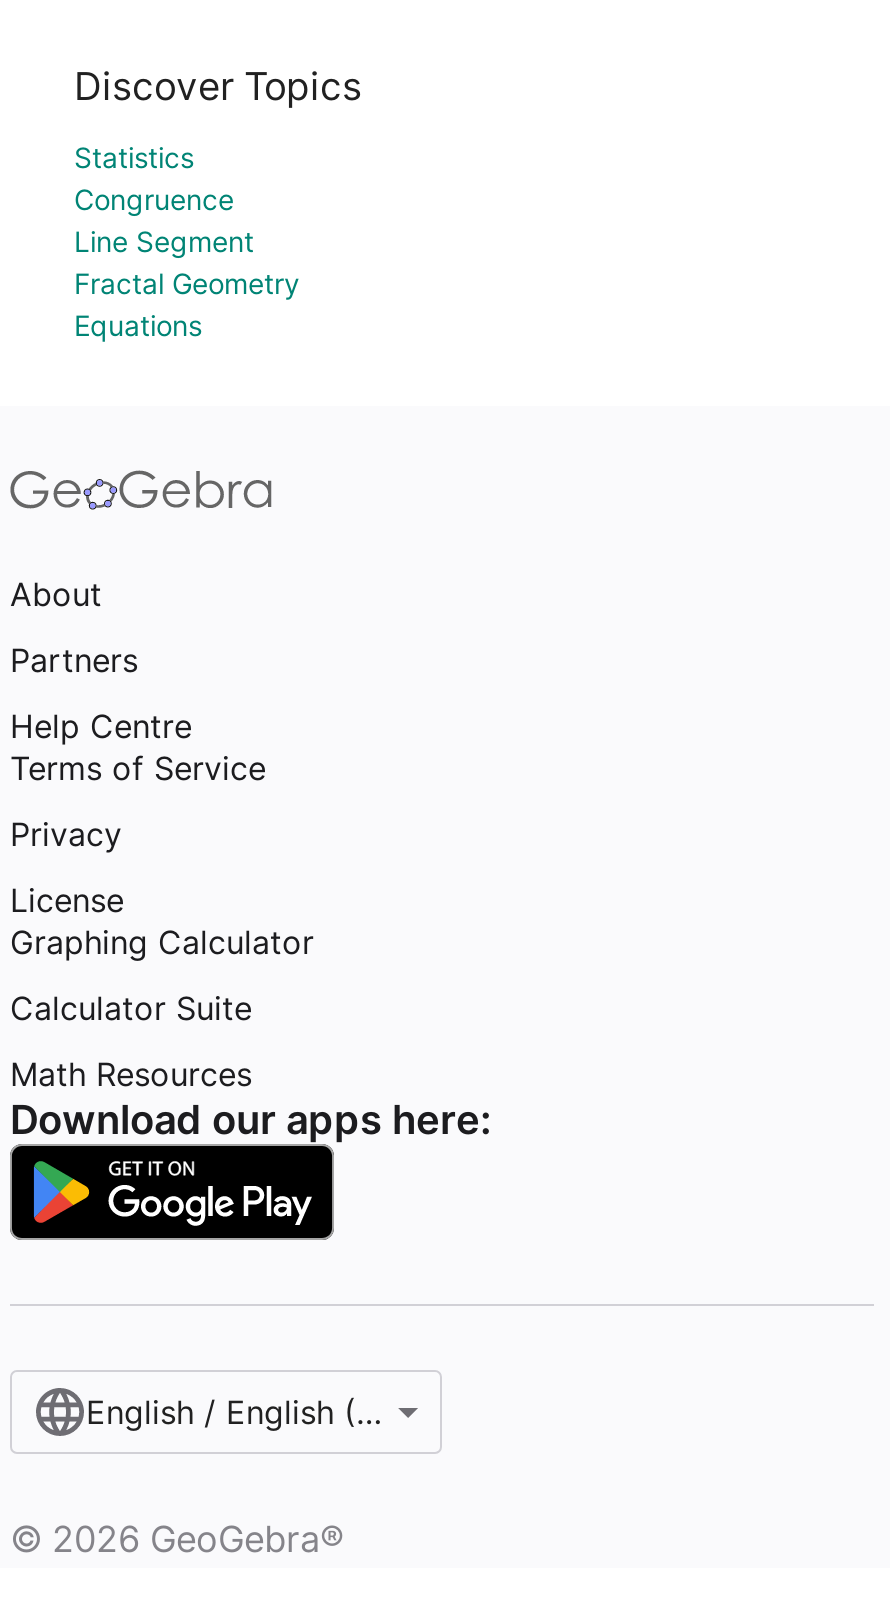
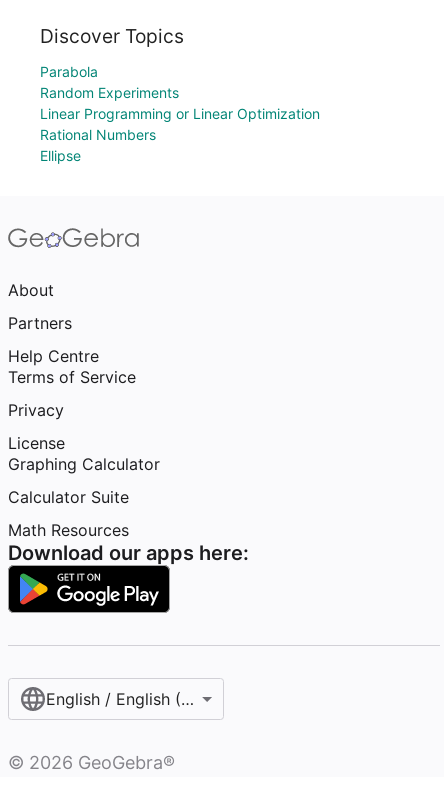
- Statistics
- Congruence
- Line Segment
- Fractal Geometry
- Equations
+ Parabola
+ Random Experiments
+ Linear Programming or Linear Optimization
+ Rational Numbers
+ Ellipse
